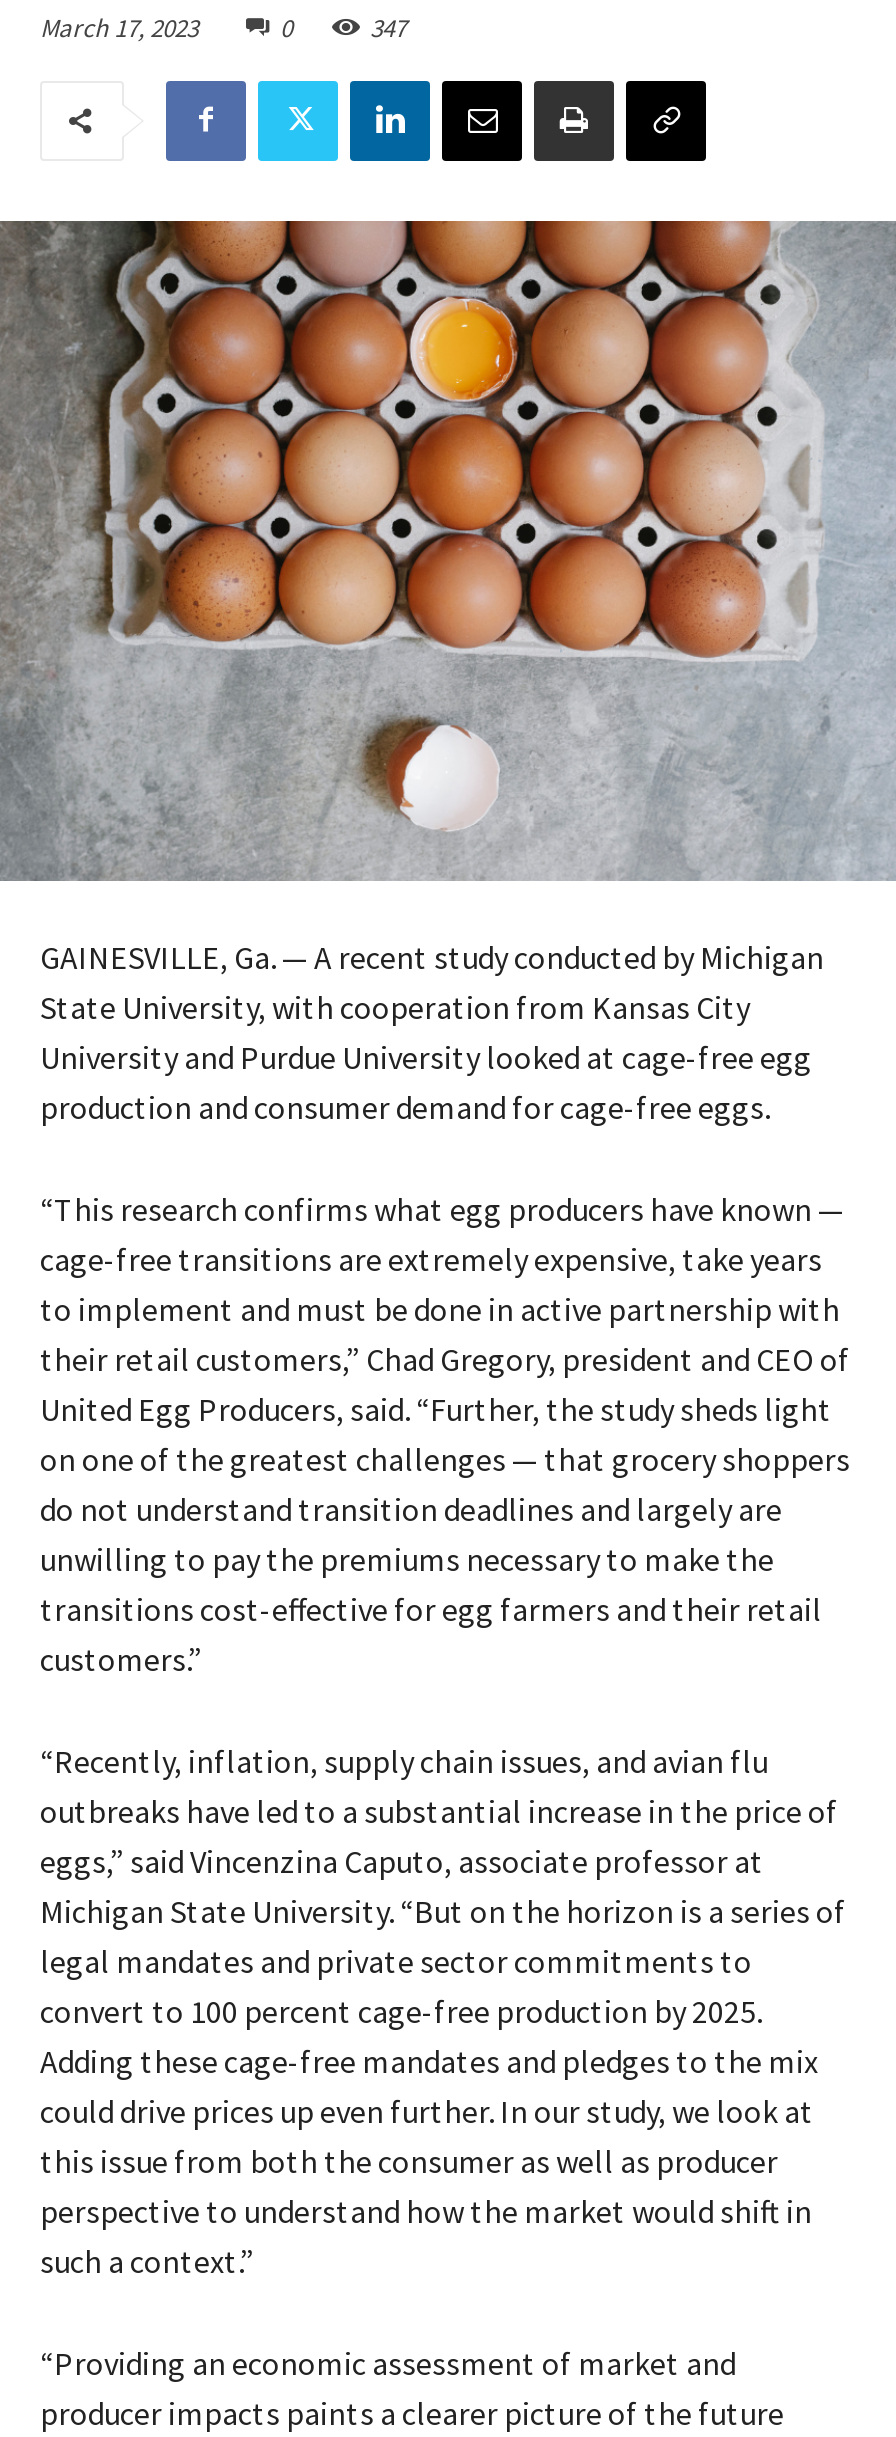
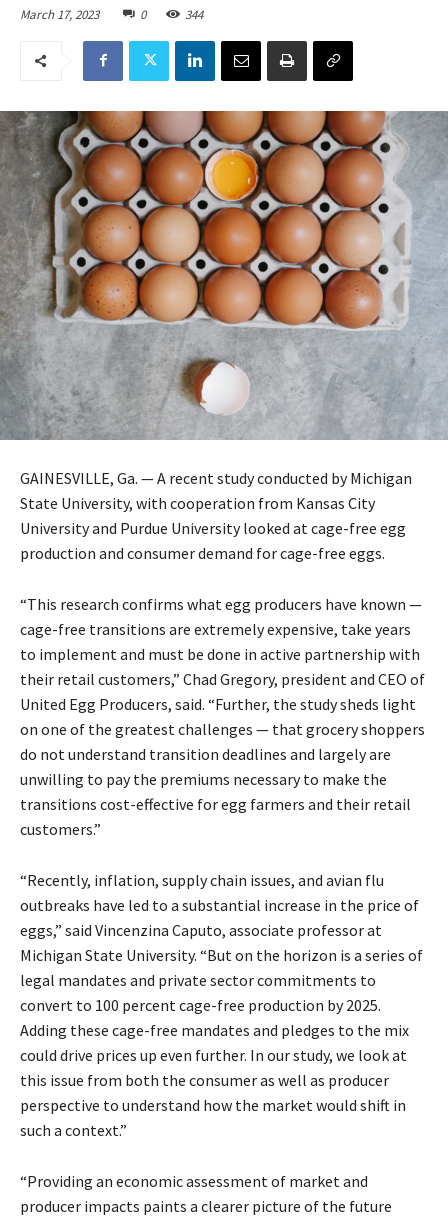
- 347
+ 344
